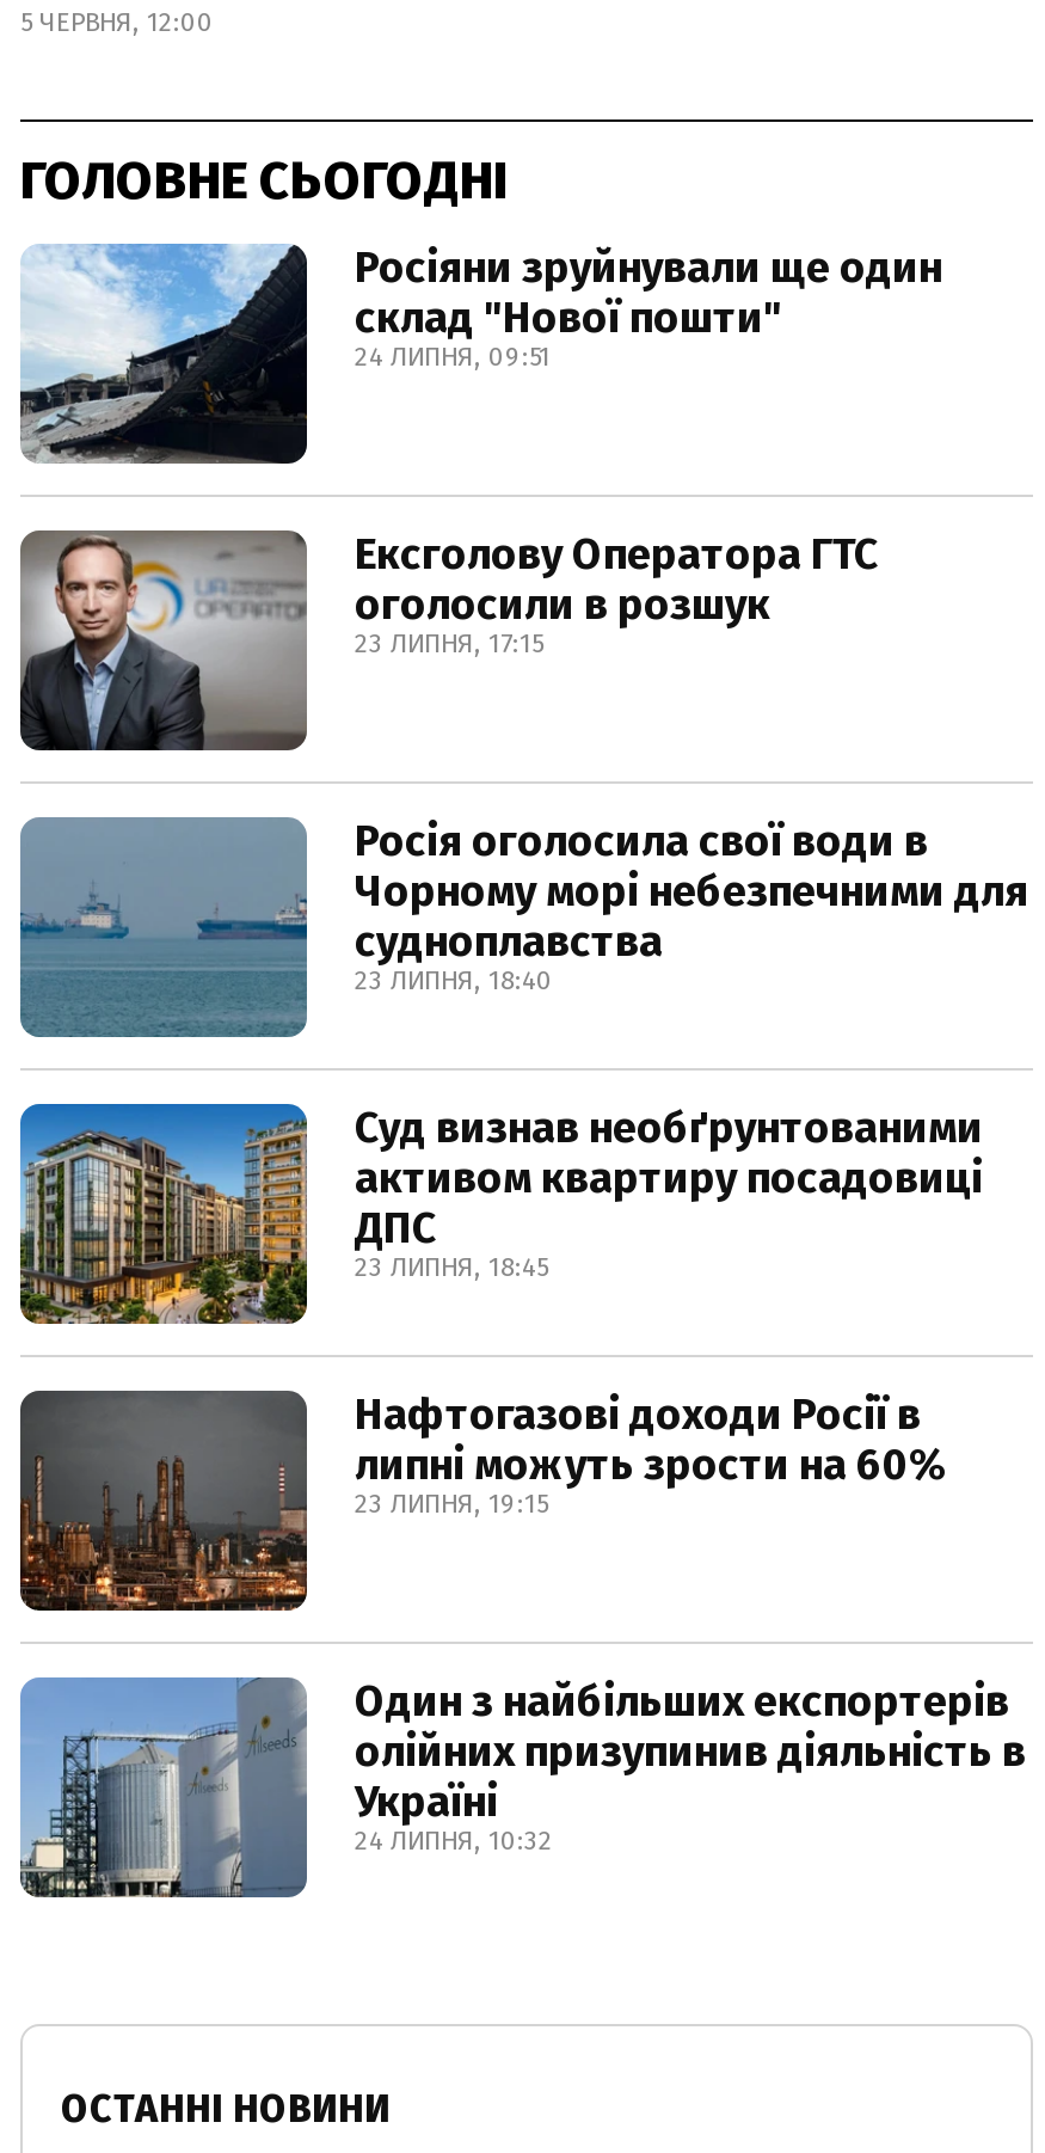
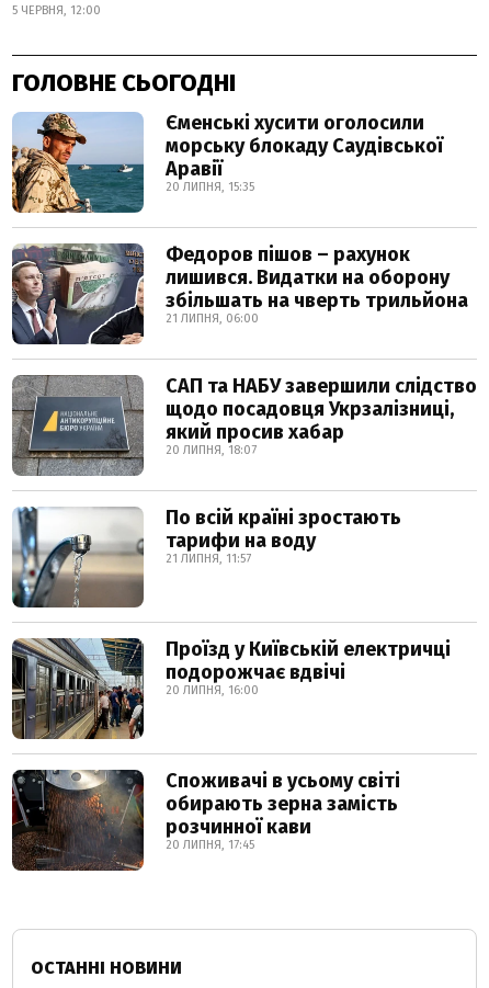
- [image]
- Росіяни зруйнували ще один
- склад "Нової пошти"
- 24 ЛИПНЯ, 09:51
+ [image]
+ Єменські хусити оголосили
+ морську блокаду Саудівської
+ Аравії
+ 20 ЛИПНЯ, 15:35

- [image]
- Ексголову Оператора ГТС
- оголосили в розшук
- 23 ЛИПНЯ, 17:15
+ [image]
+ Федоров пішов – рахунок
+ лишився. Видатки на оборону
+ збільшать на чверть трильйона
+ 21 ЛИПНЯ, 06:00

- [image]
- Росія оголосила свої води в
- Чорному морі небезпечними для
- судноплавства
- 23 ЛИПНЯ, 18:40
+ [image]
+ САП та НАБУ завершили слідство
+ щодо посадовця Укрзалізниці,
+ який просив хабар
+ 20 ЛИПНЯ, 18:07

- [image]
- Суд визнав необґрунтованими
- активом квартиру посадовиці
- ДПС
- 23 ЛИПНЯ, 18:45
+ [image]
+ По всій країні зростають
+ тарифи на воду
+ 21 ЛИПНЯ, 11:57

- [image]
- Нафтогазові доходи Росії в
- липні можуть зрости на 60%
- 23 ЛИПНЯ, 19:15
+ [image]
+ Проїзд у Київській електричці
+ подорожчає вдвічі
+ 20 ЛИПНЯ, 16:00

- [image]
- Один з найбільших експортерів
- олійних призупинив діяльність в
- Україні
- 24 ЛИПНЯ, 10:32
+ [image]
+ Споживачі в усьому світі
+ обирають зерна замість
+ розчинної кави
+ 20 ЛИПНЯ, 17:45
